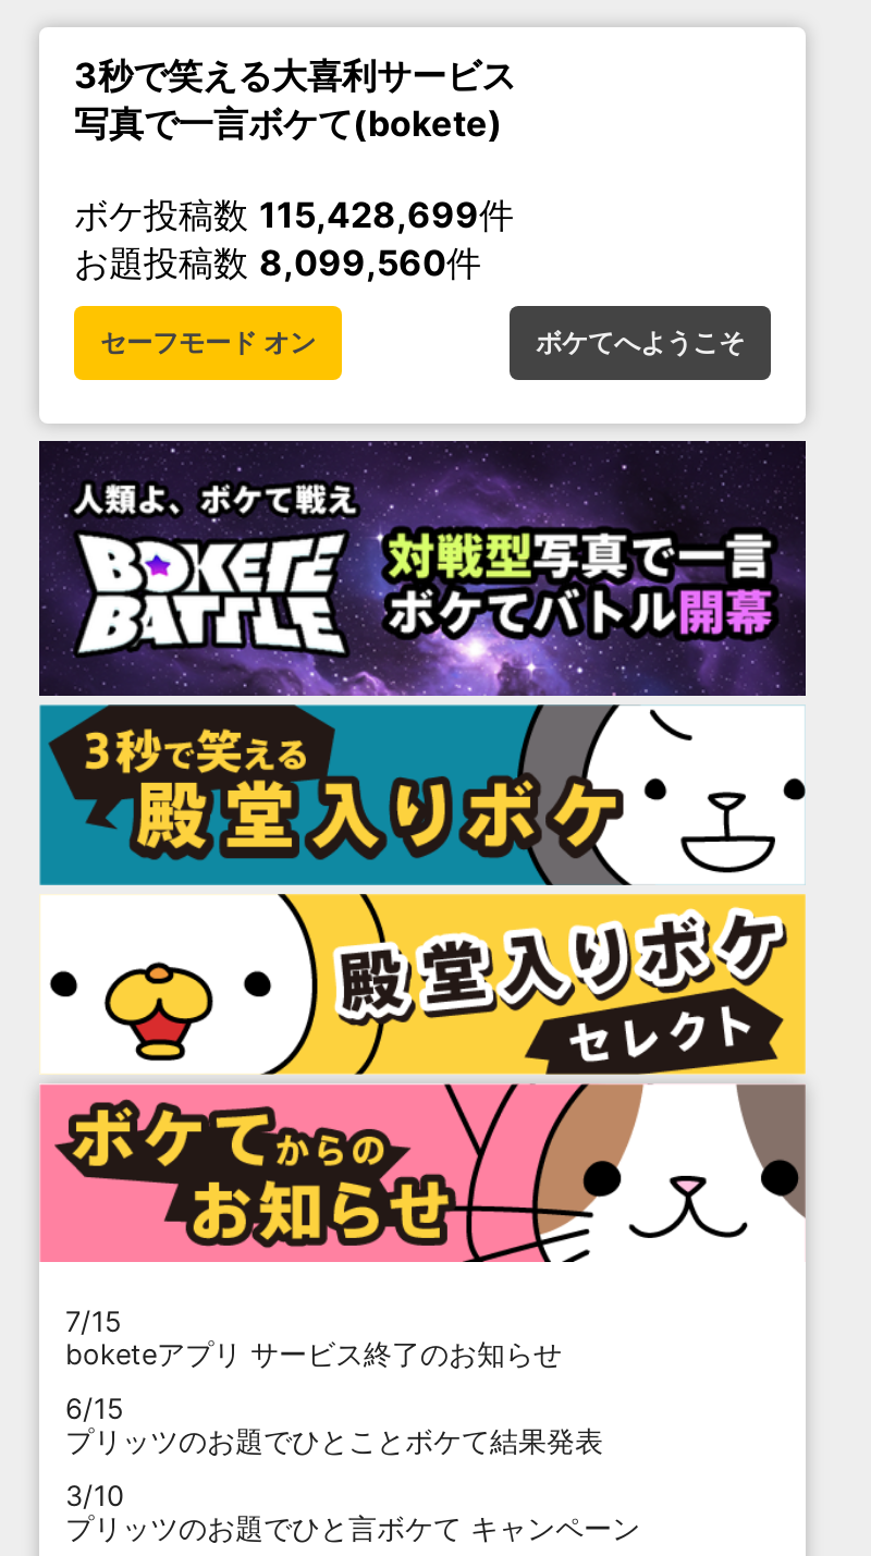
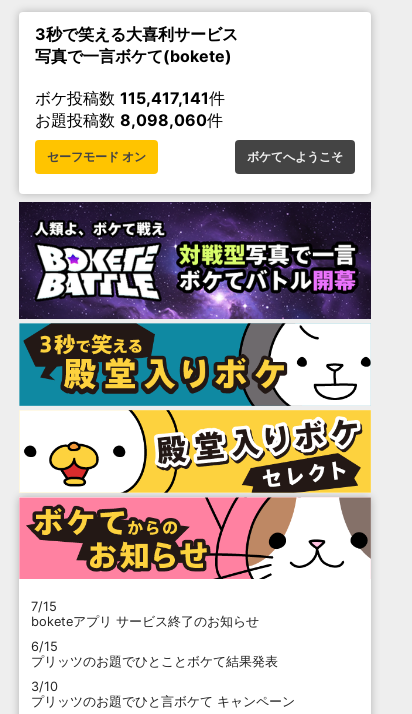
- ボケ投稿数115,428,699件
+ ボケ投稿数115,417,141件

- お題投稿数8,099,560件
+ お題投稿数8,098,060件
